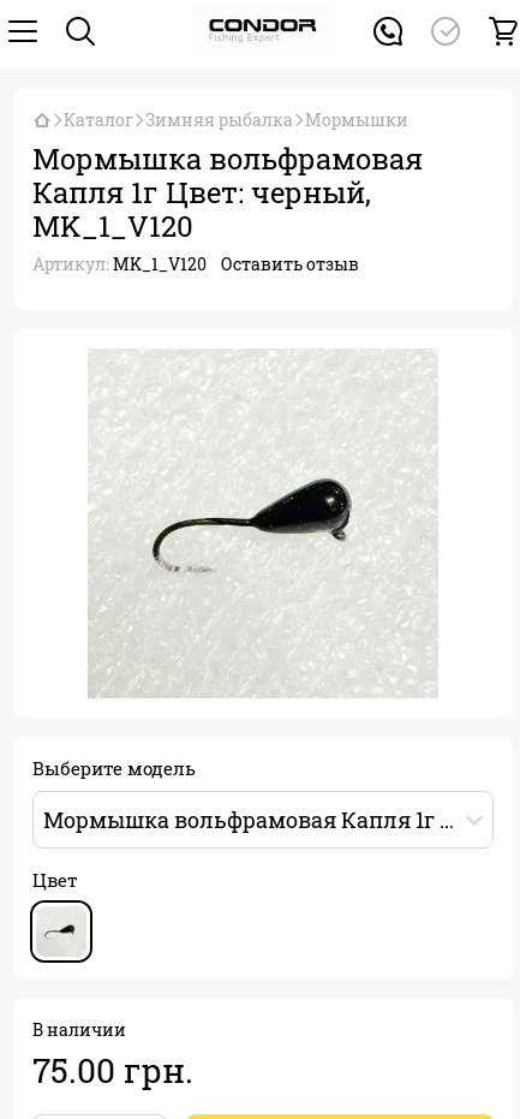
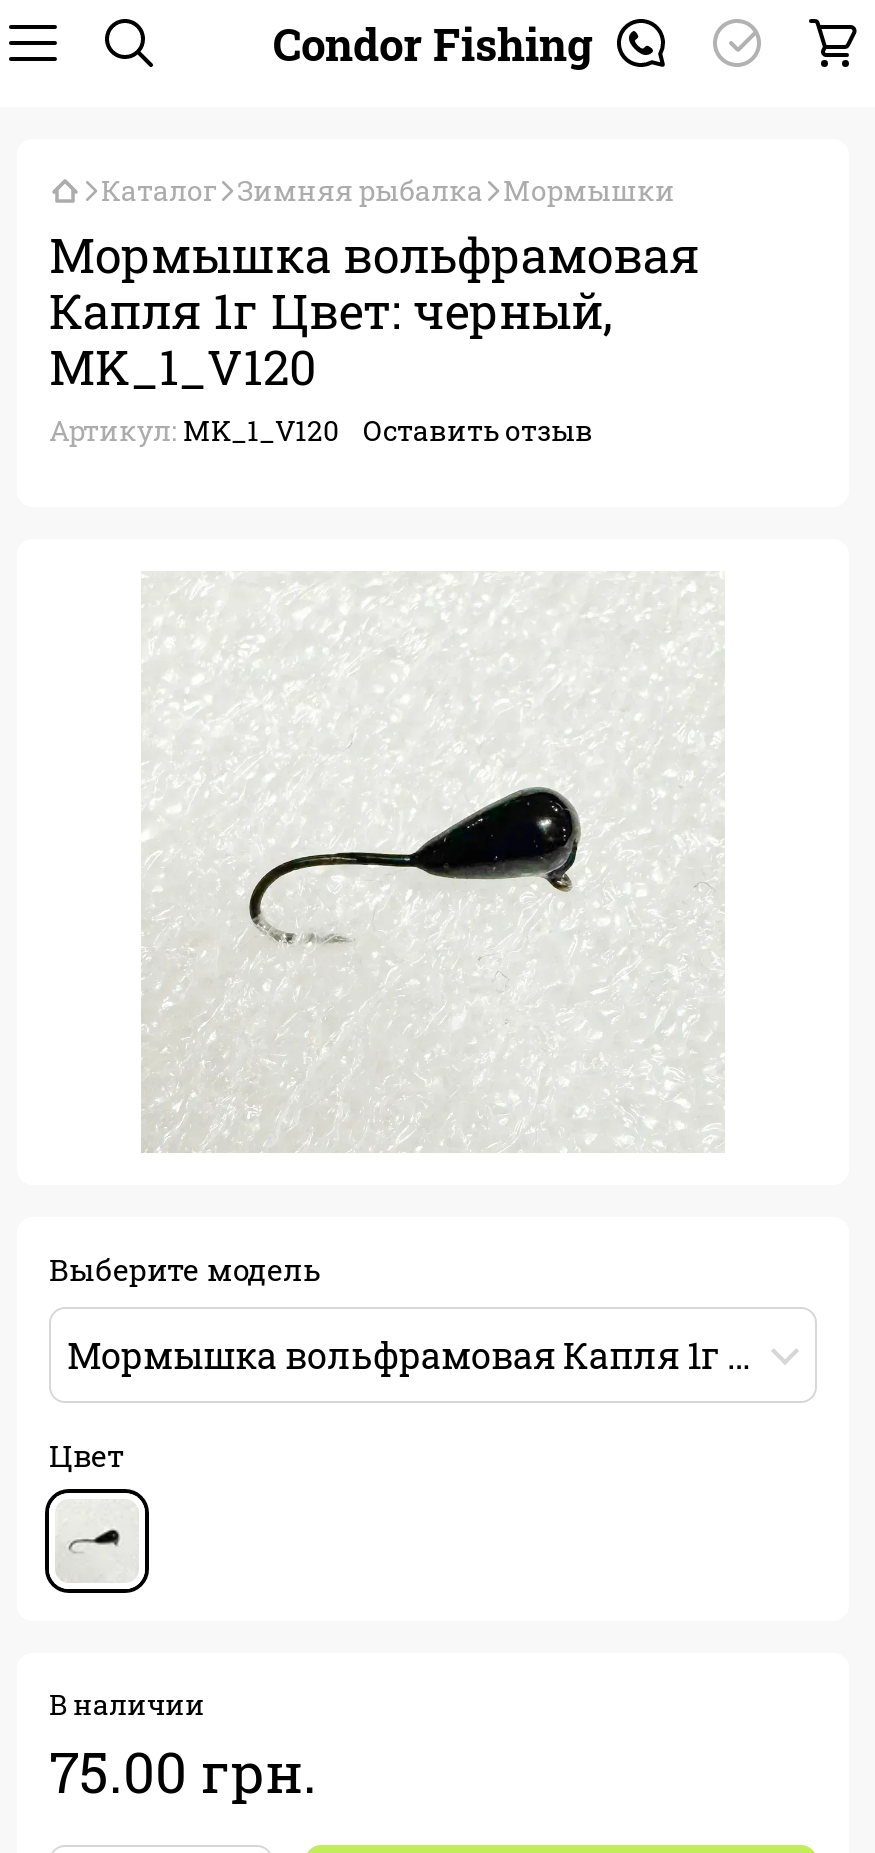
+ Condor Fishing
